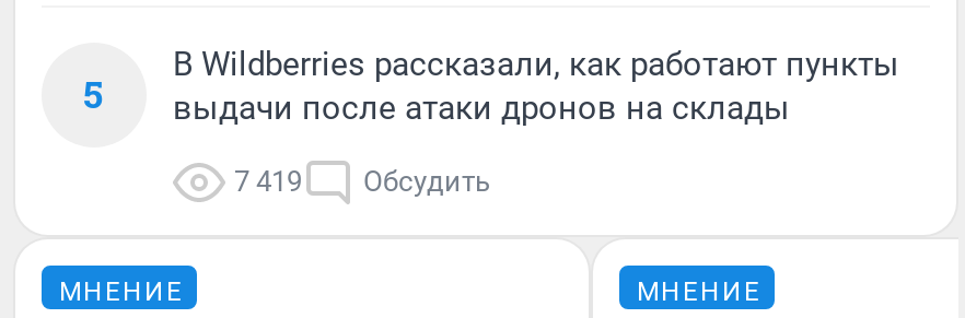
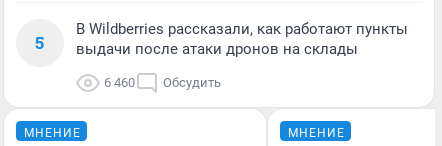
- 7 419 Обсудить
+ 6 460 Обсудить
